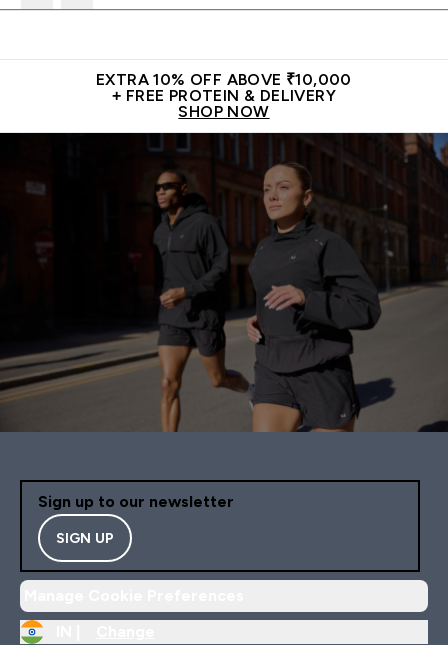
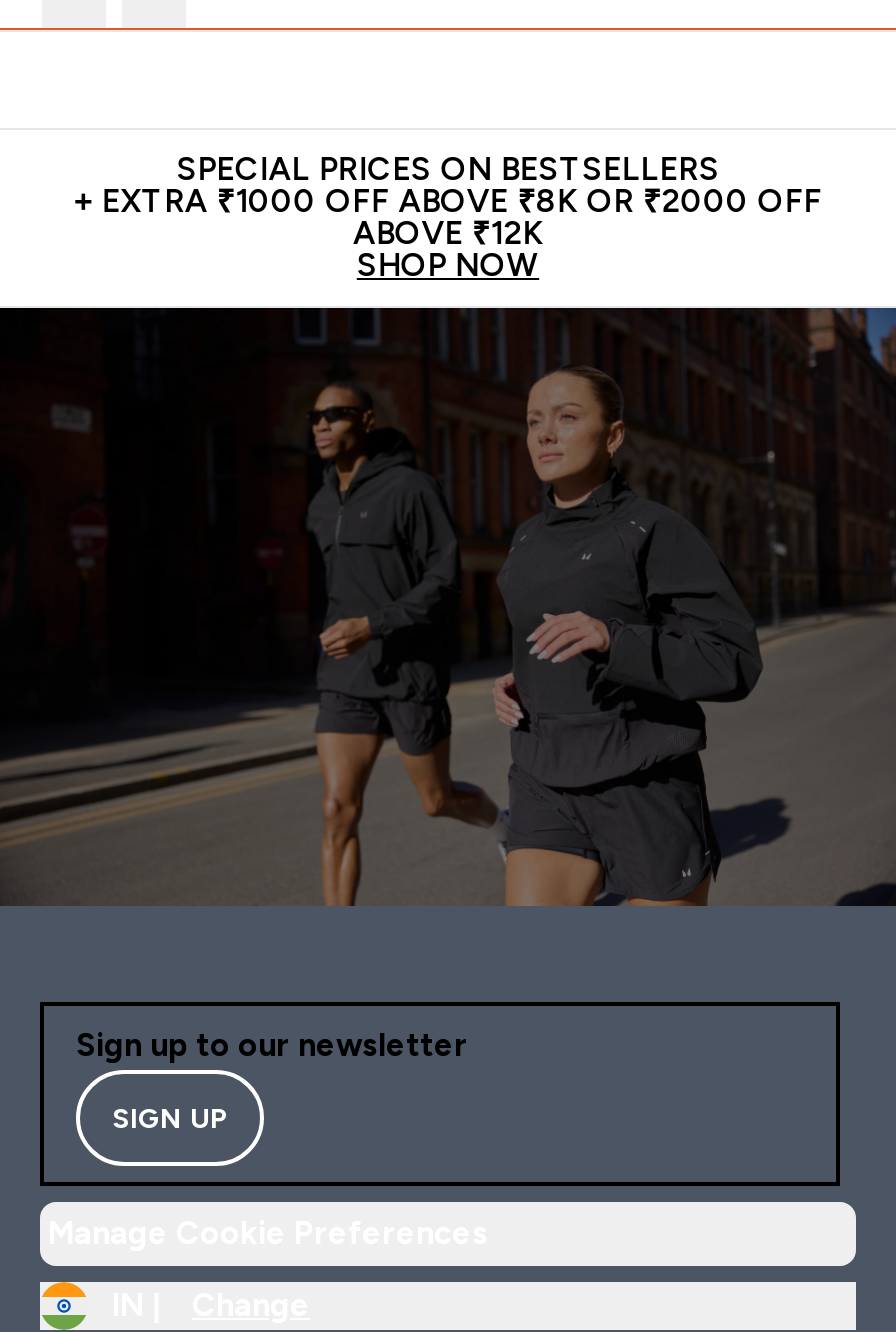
- EXTRA 10% OFF ABOVE ₹10,000
- + FREE PROTEIN & DELIVERY
+ SPECIAL PRICES ON BESTSELLERS
+ + EXTRA ₹1000 OFF ABOVE ₹8K OR ₹2000 OFF
+ ABOVE ₹12K
